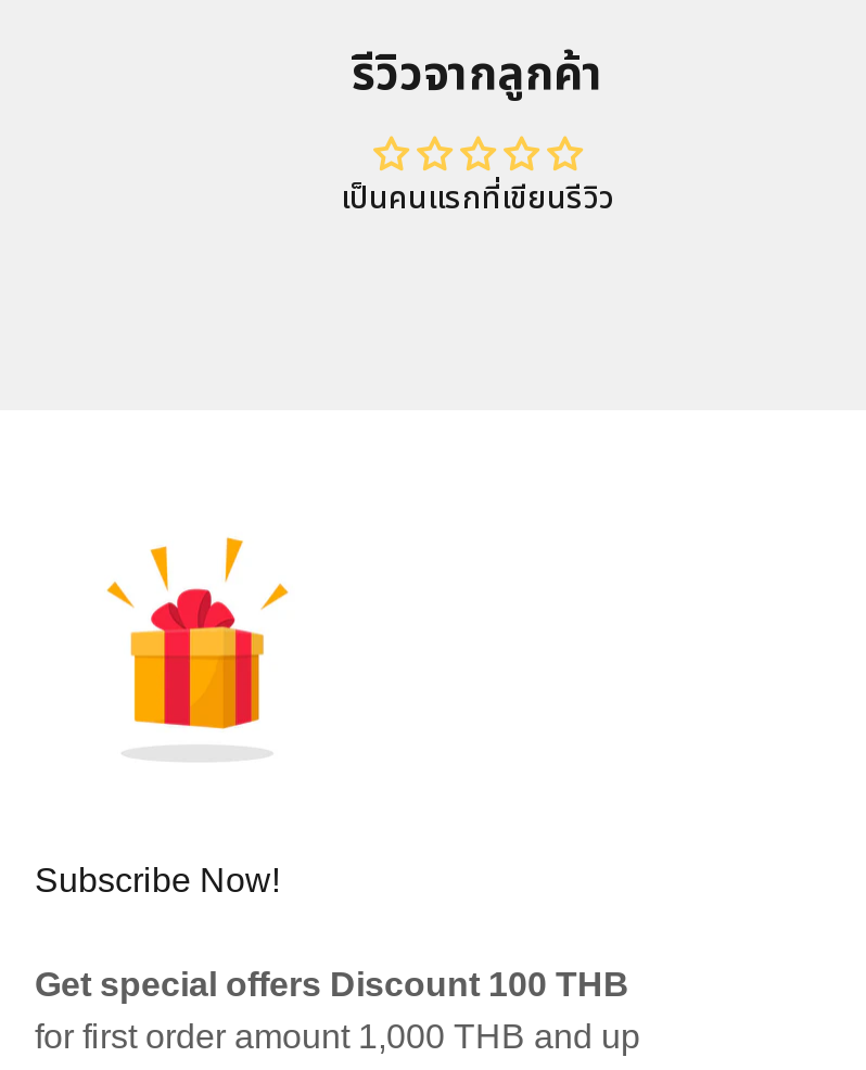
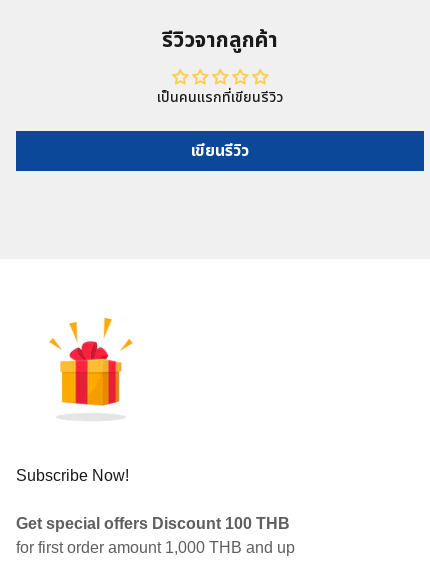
+ เขียนรีวิว
